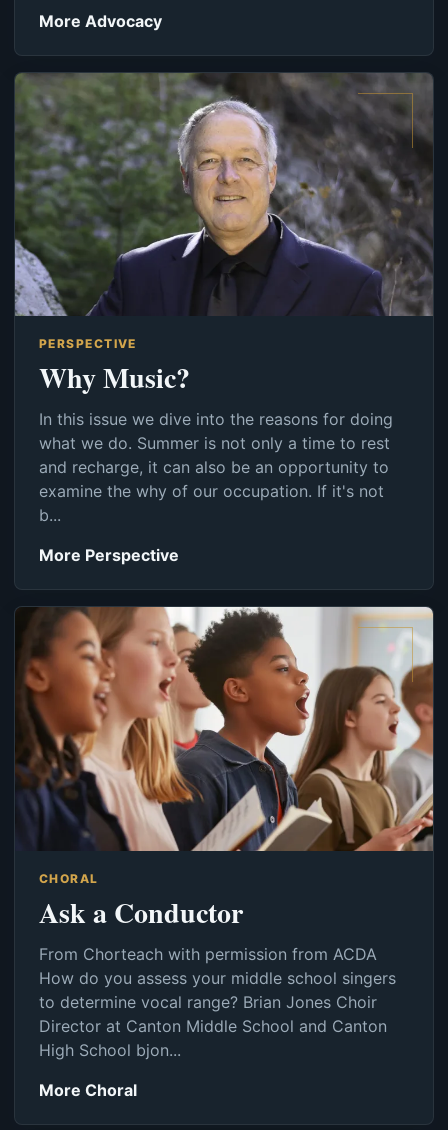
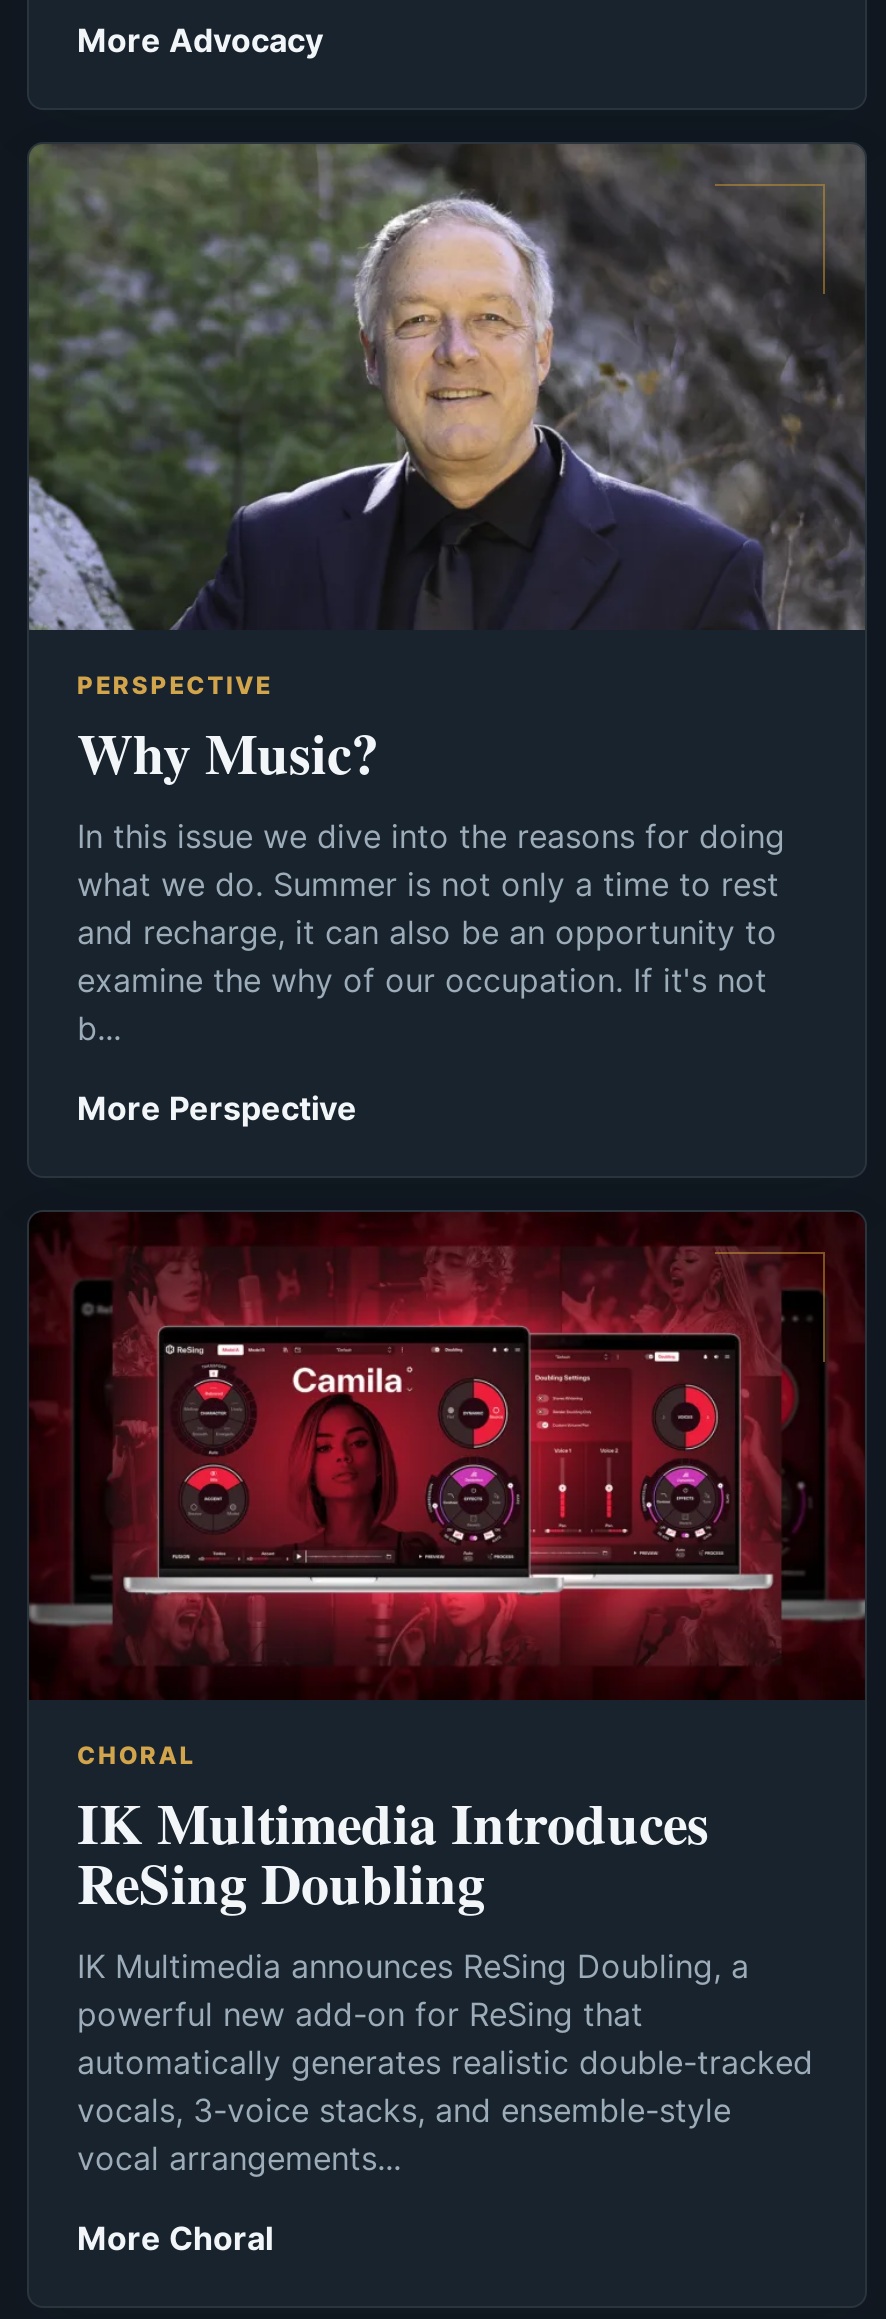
- [image]
+ [image]

- Ask a Conductor
- From Chorteach with permission from ACDA
- How do you assess your middle school singers
- to determine vocal range? Brian Jones Choir
- Director at Canton Middle School and Canton
- High School bjon...
+ IK Multimedia Introduces
+ ReSing Doubling
+ IK Multimedia announces ReSing Doubling, a
+ powerful new add-on for ReSing that
+ automatically generates realistic double-tracked
+ vocals, 3-voice stacks, and ensemble-style
+ vocal arrangements...
